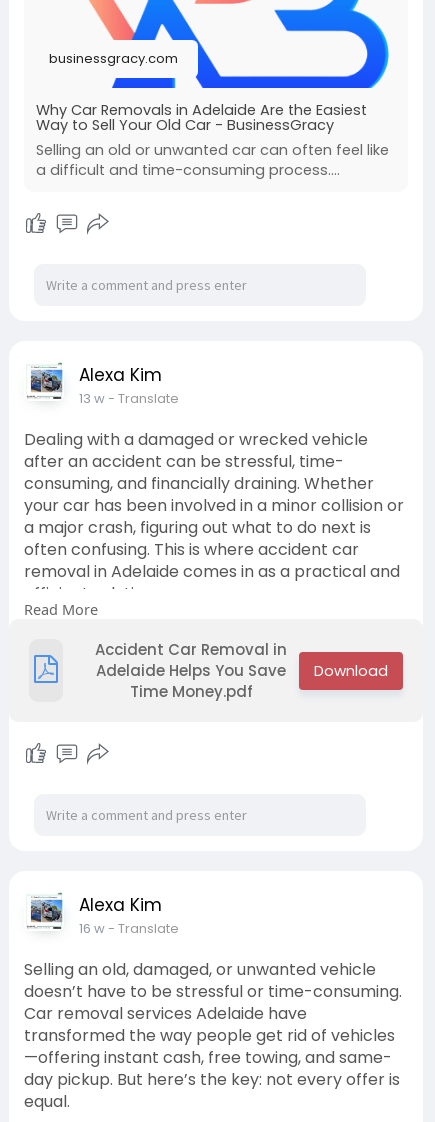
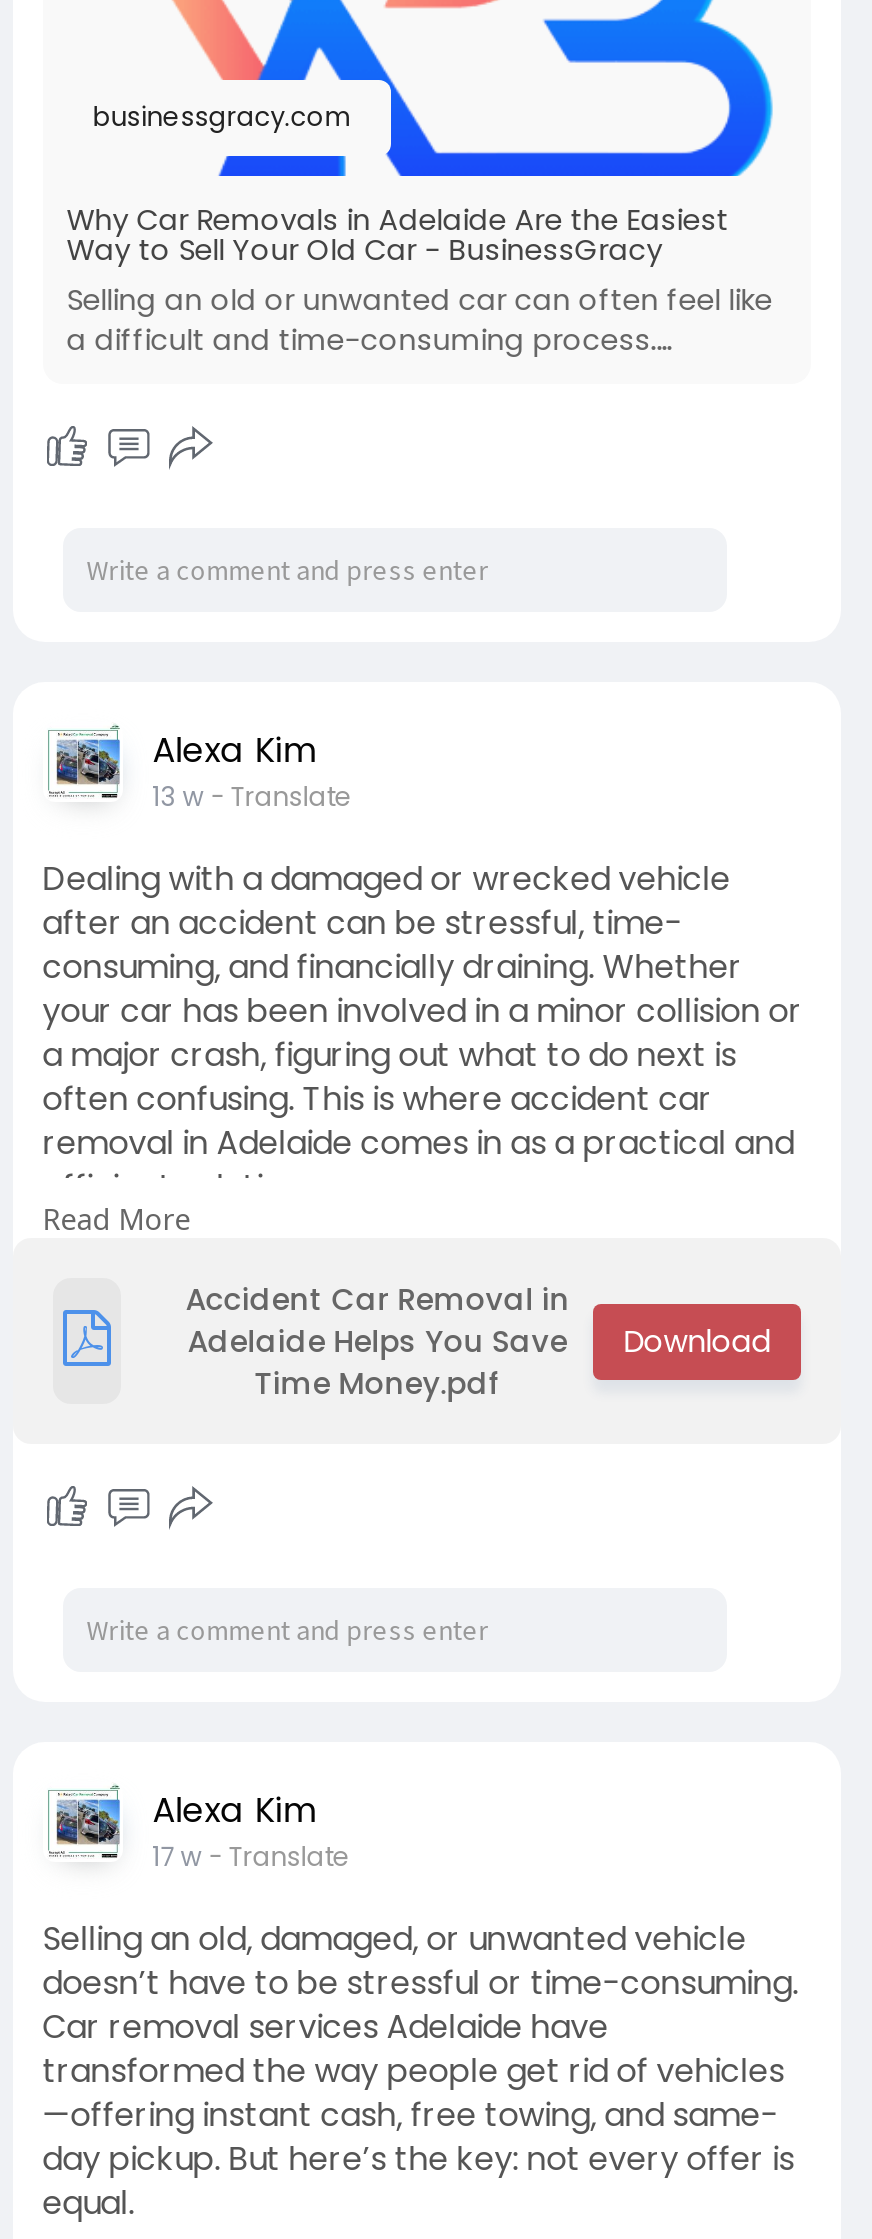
- 16 w - Translate
+ 17 w - Translate
